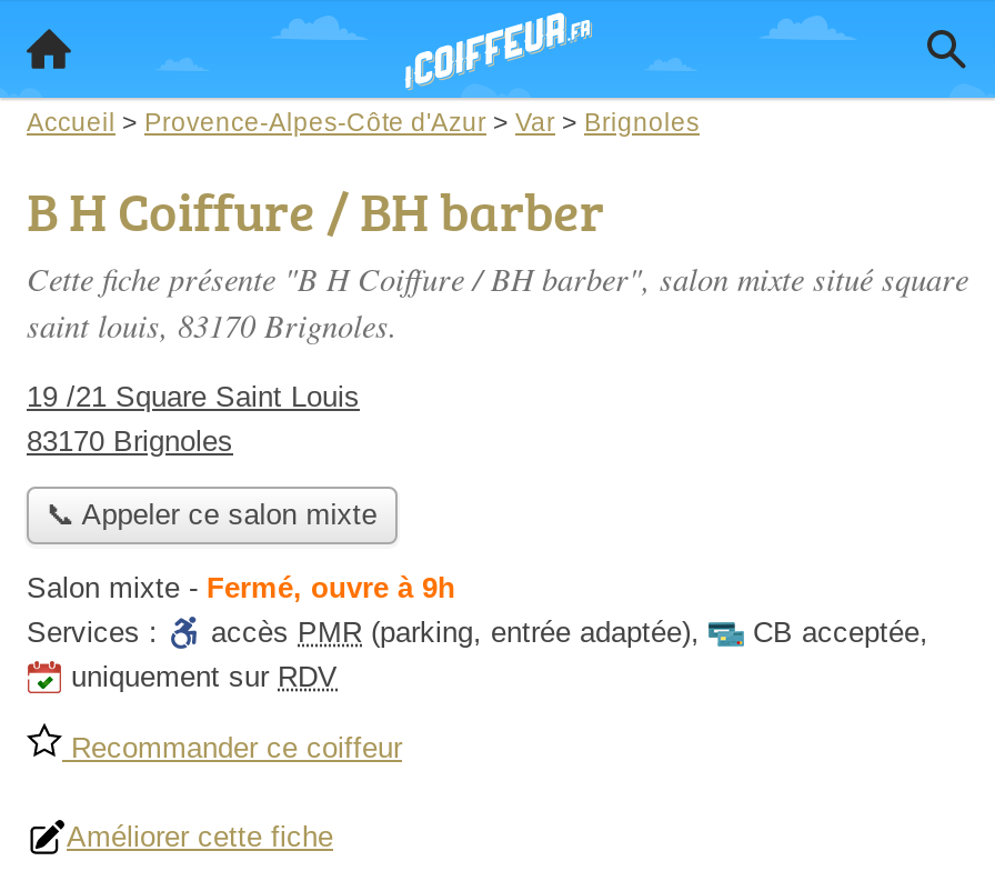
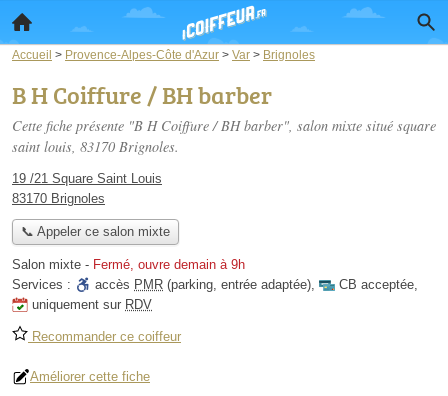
- Salon mixte - Fermé, ouvre à 9h
+ Salon mixte - Fermé, ouvre demain à 9h
